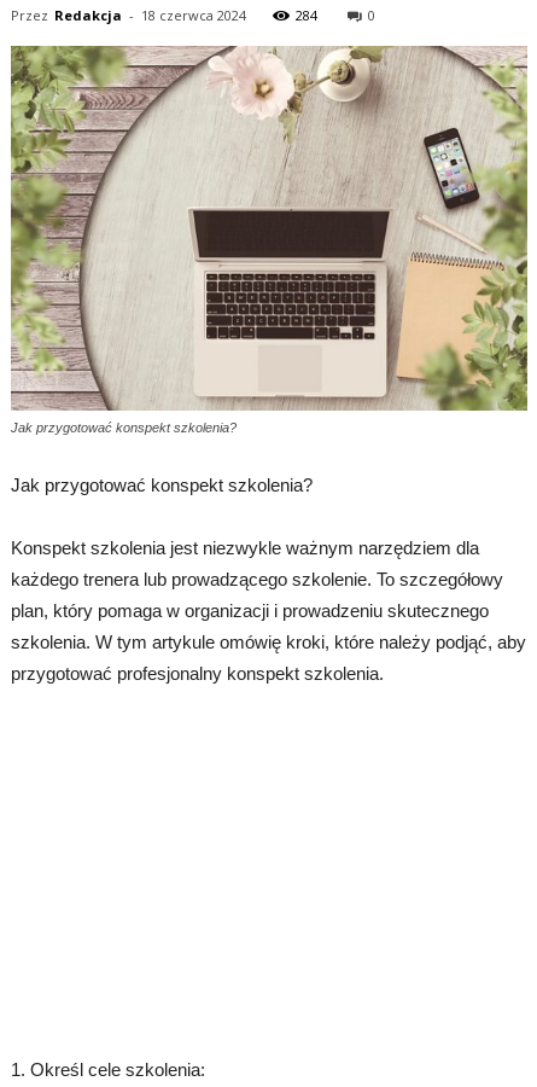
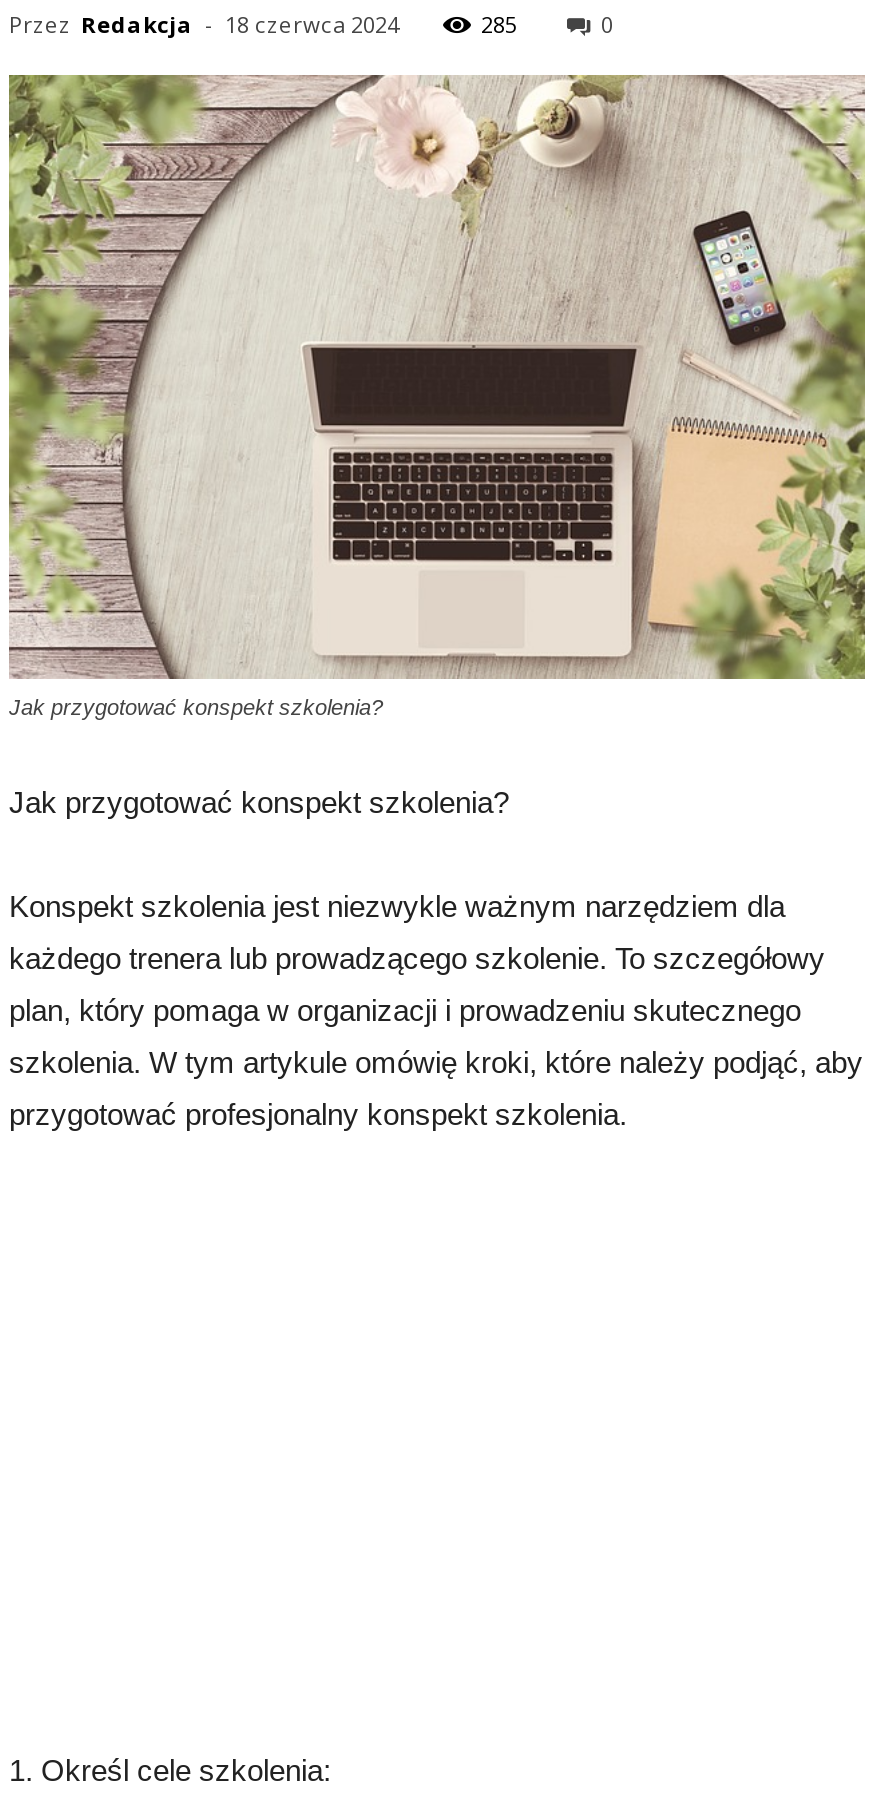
- 284
+ 285
